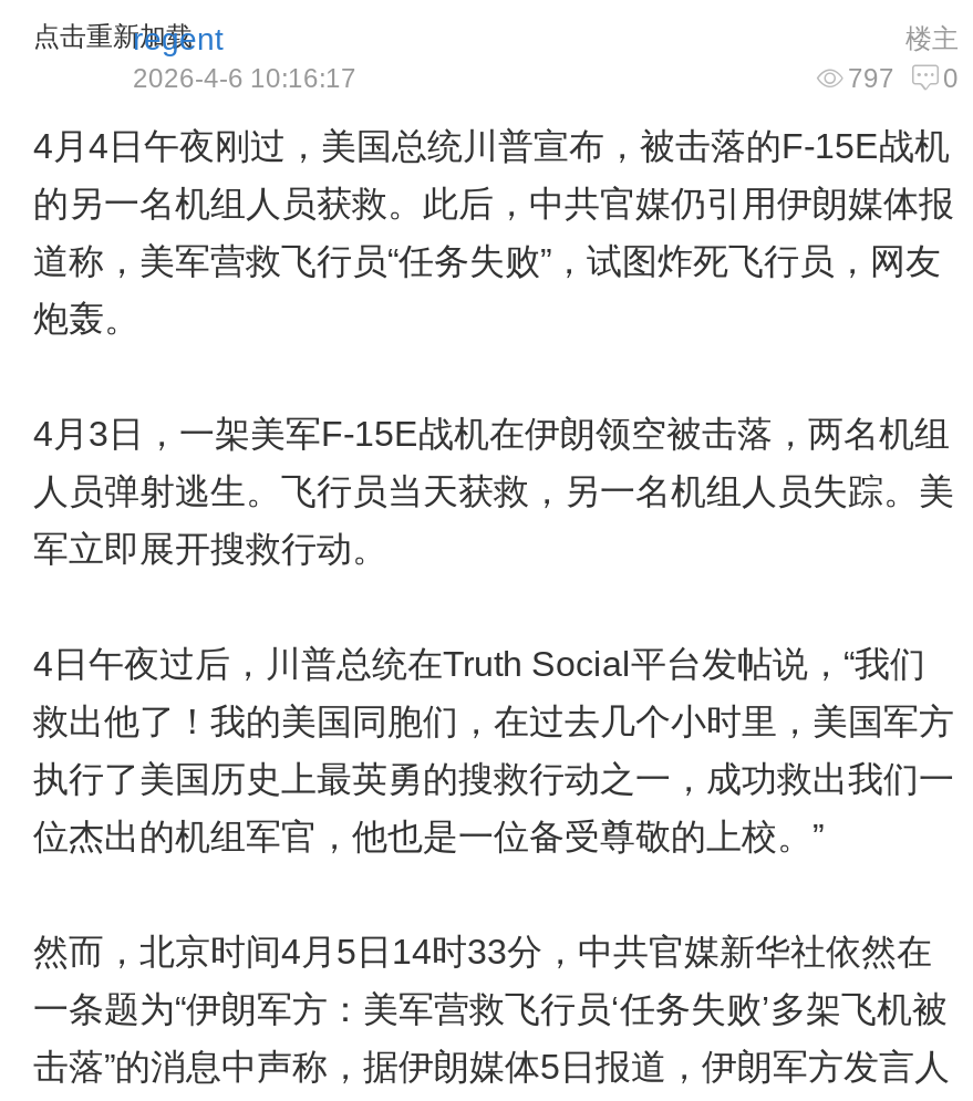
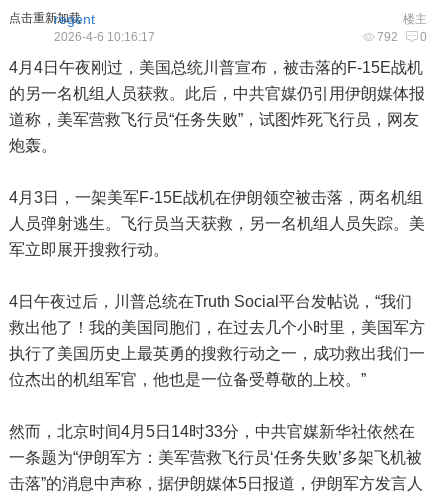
- 797 0
+ 792 0
